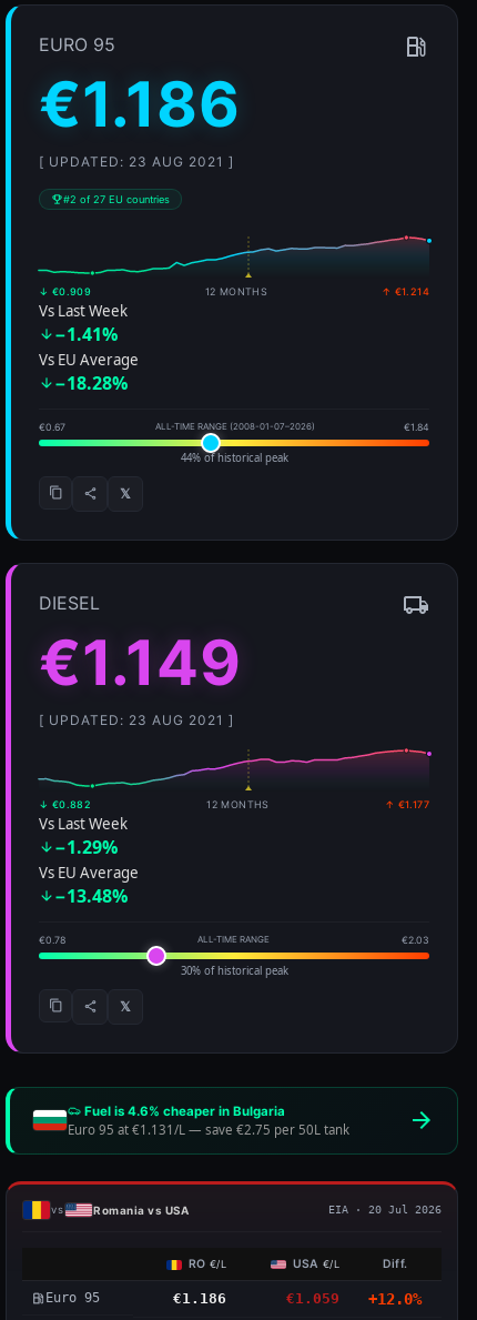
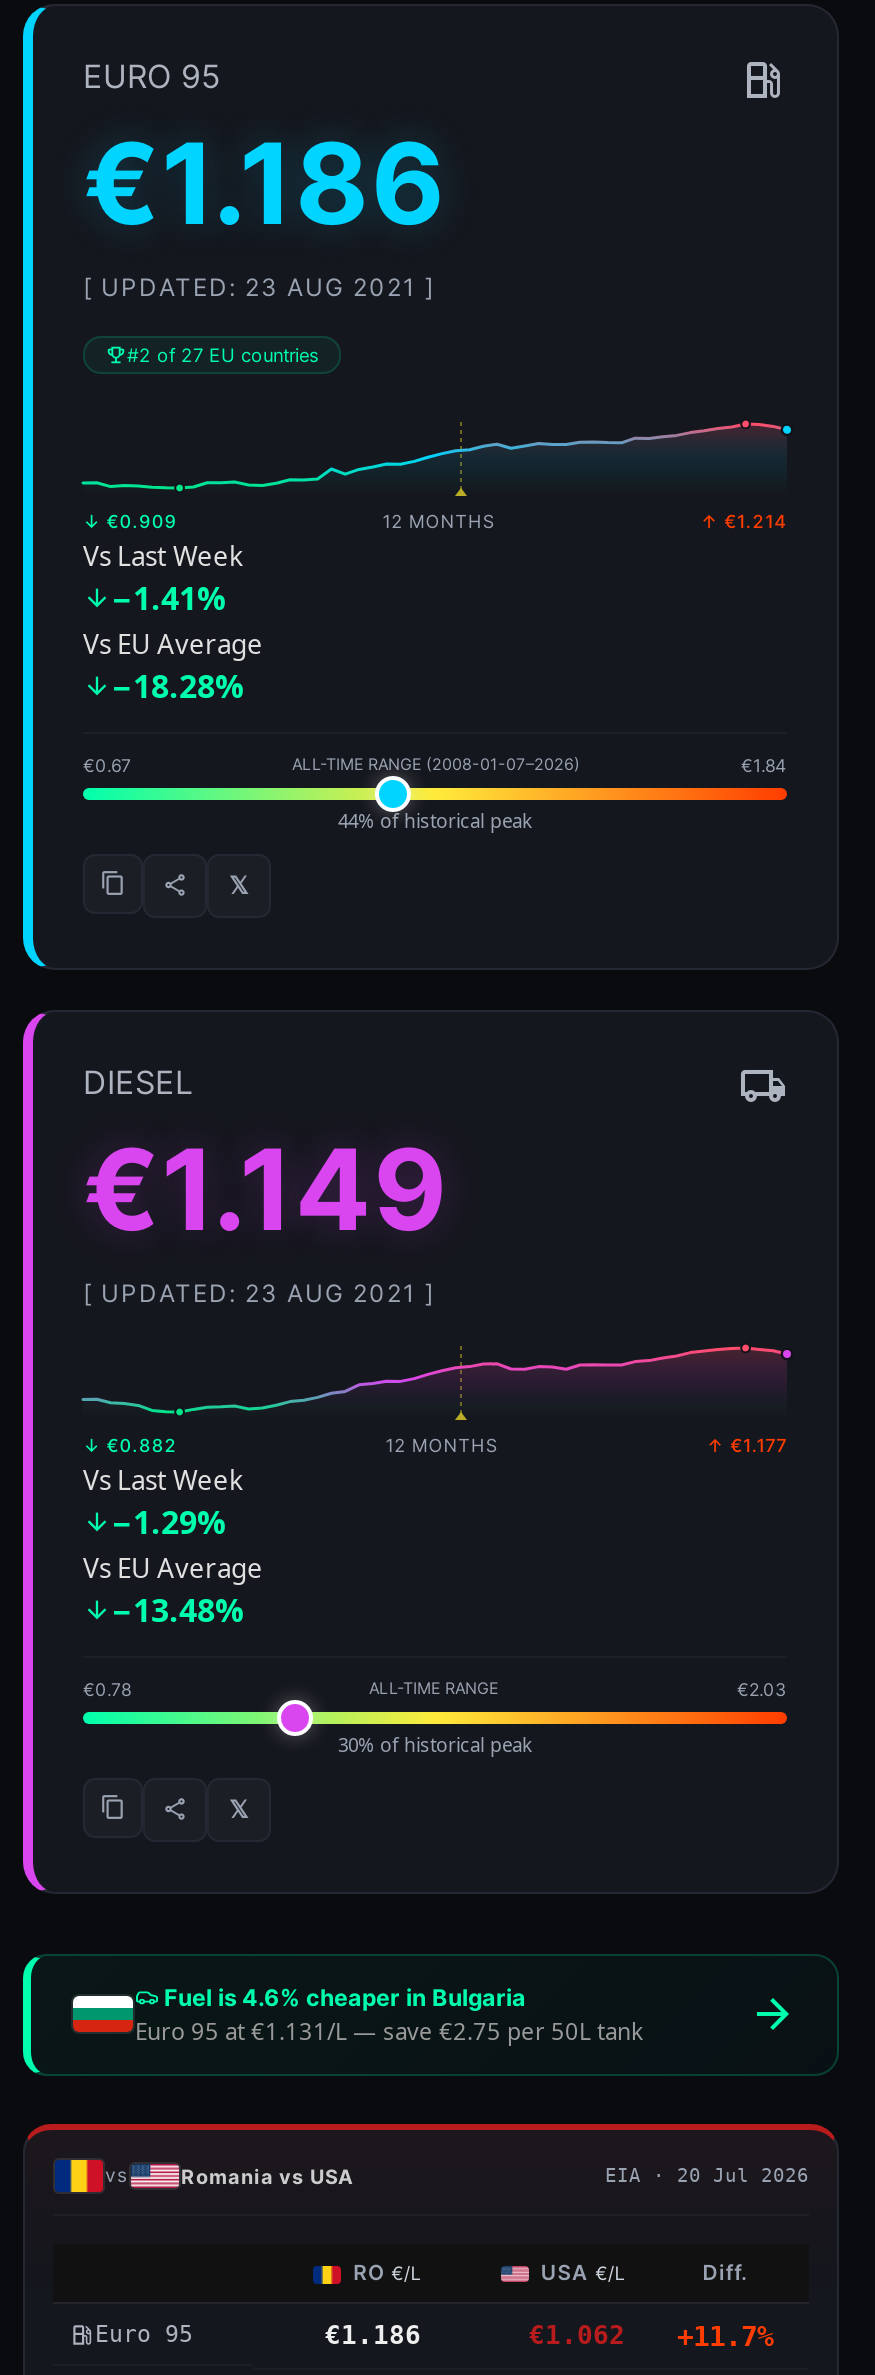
- €1.059
+ €1.062

- +12.0%
+ +11.7%
